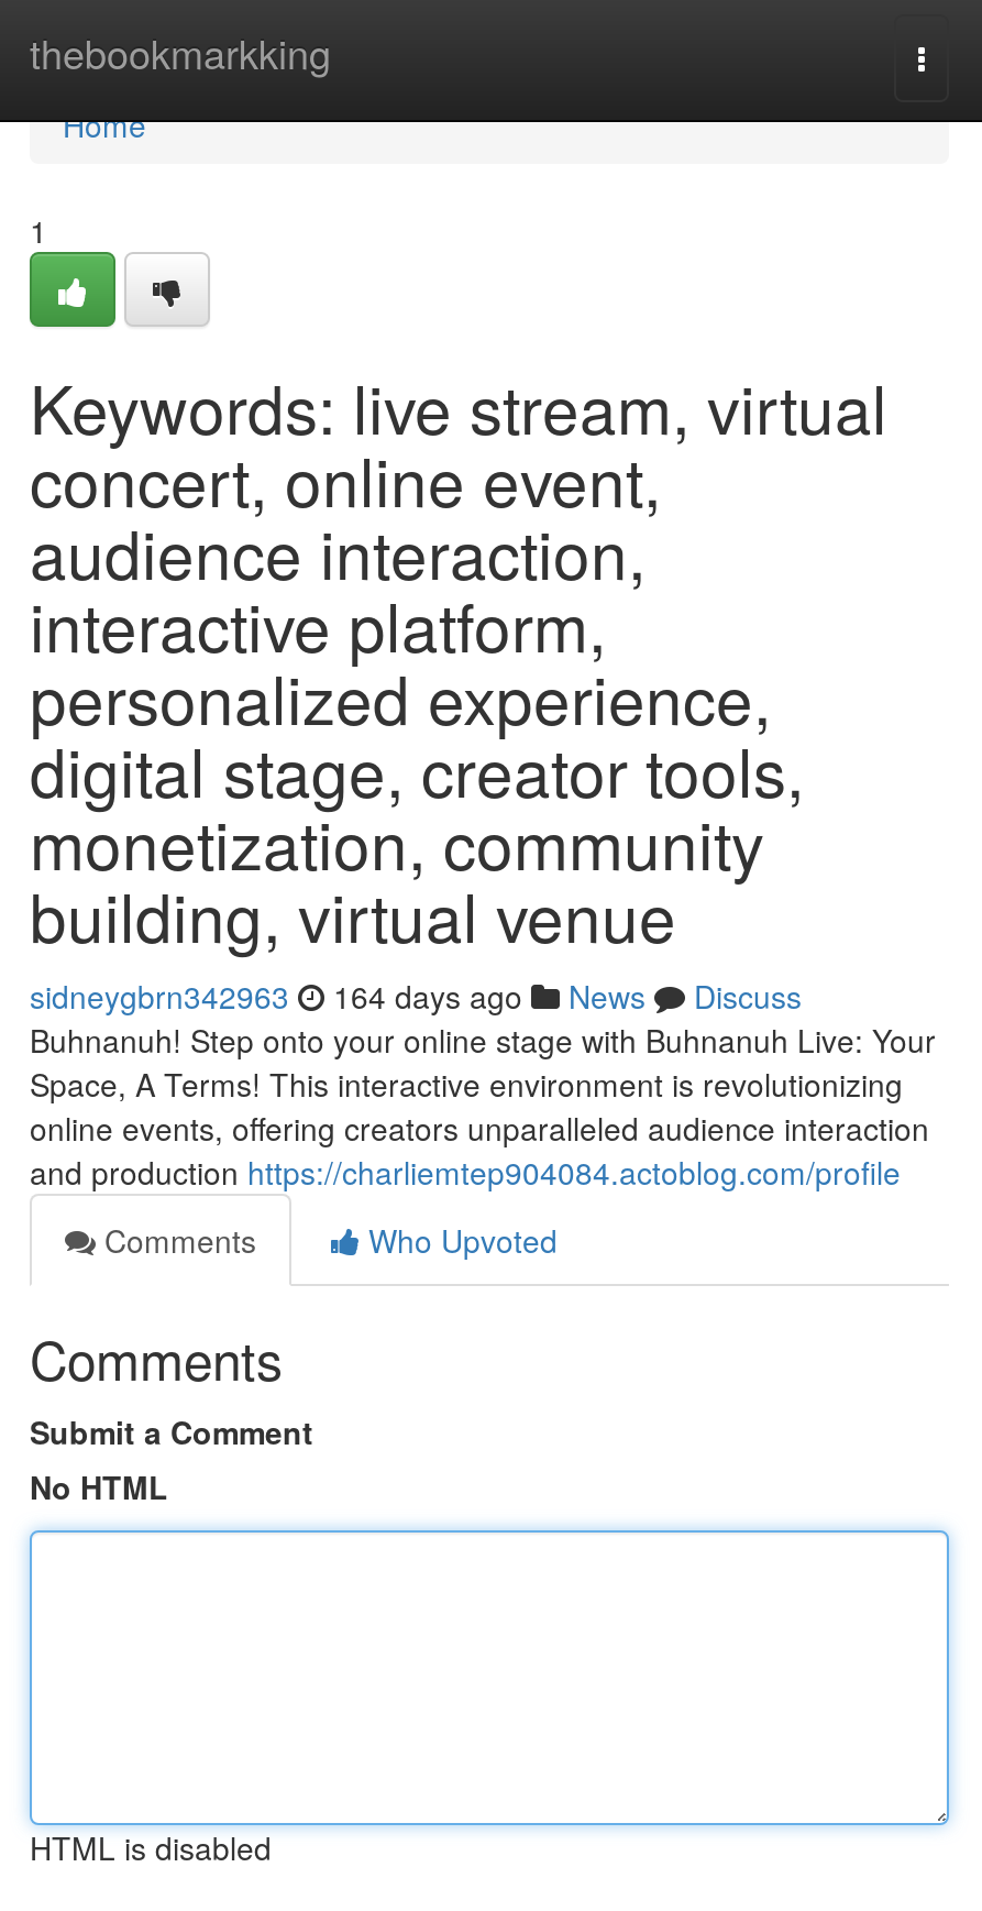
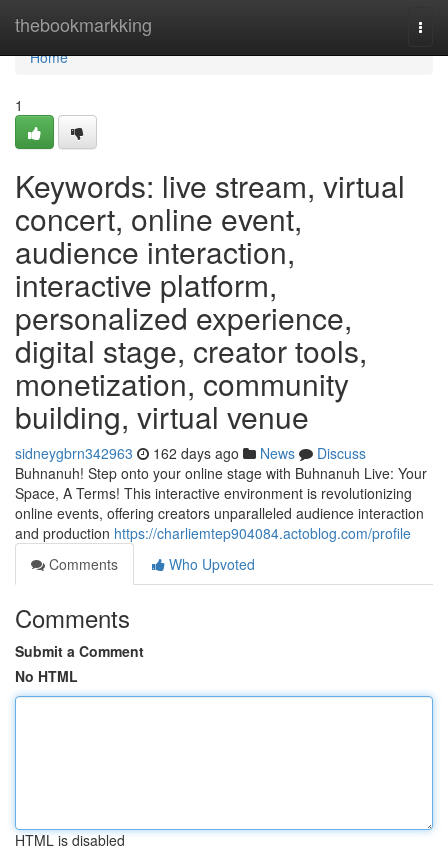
- sidneygbrn342963 164 days ago News Discuss
+ sidneygbrn342963 162 days ago News Discuss
